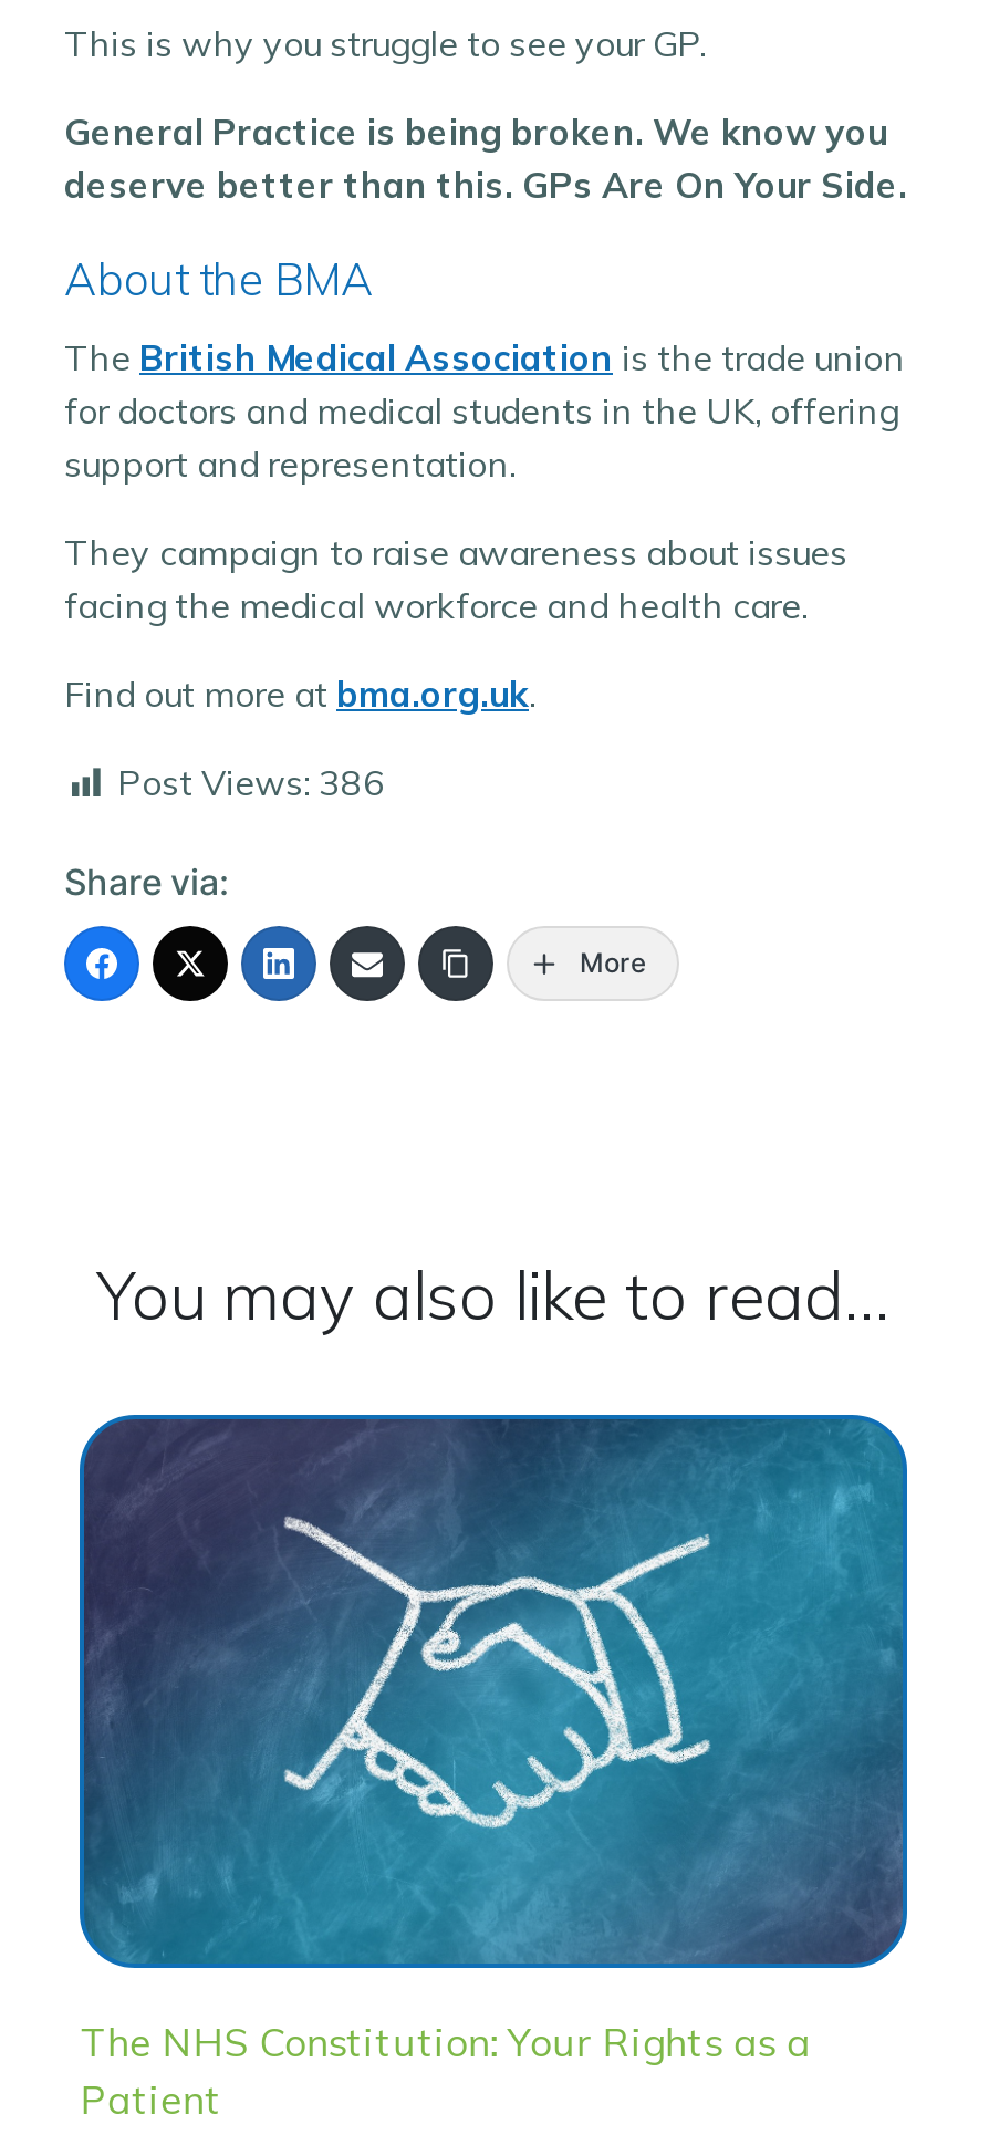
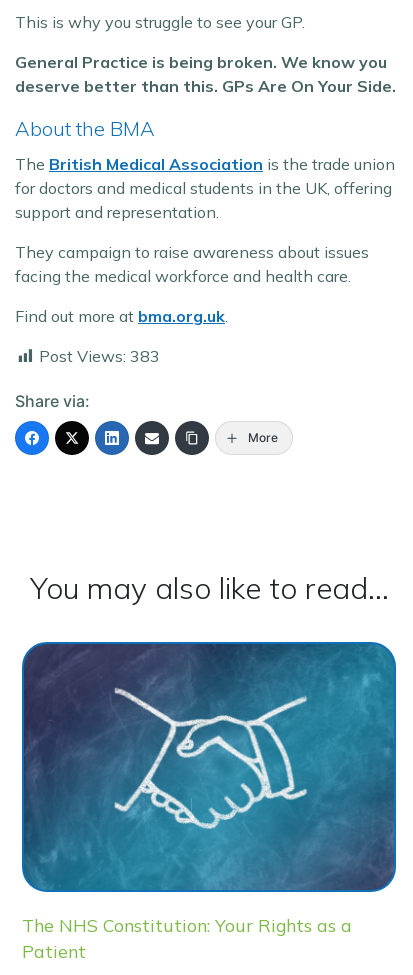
- Post Views: 386
+ Post Views: 383
